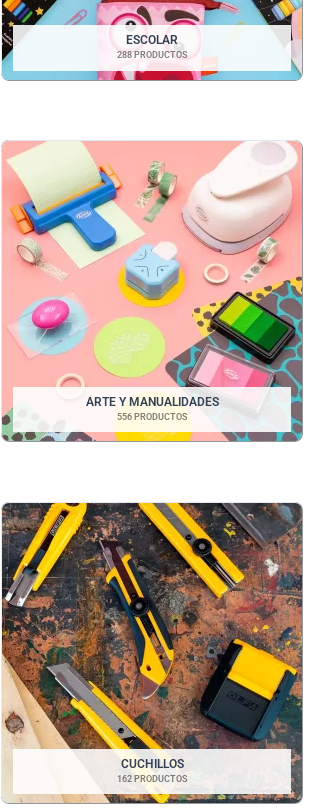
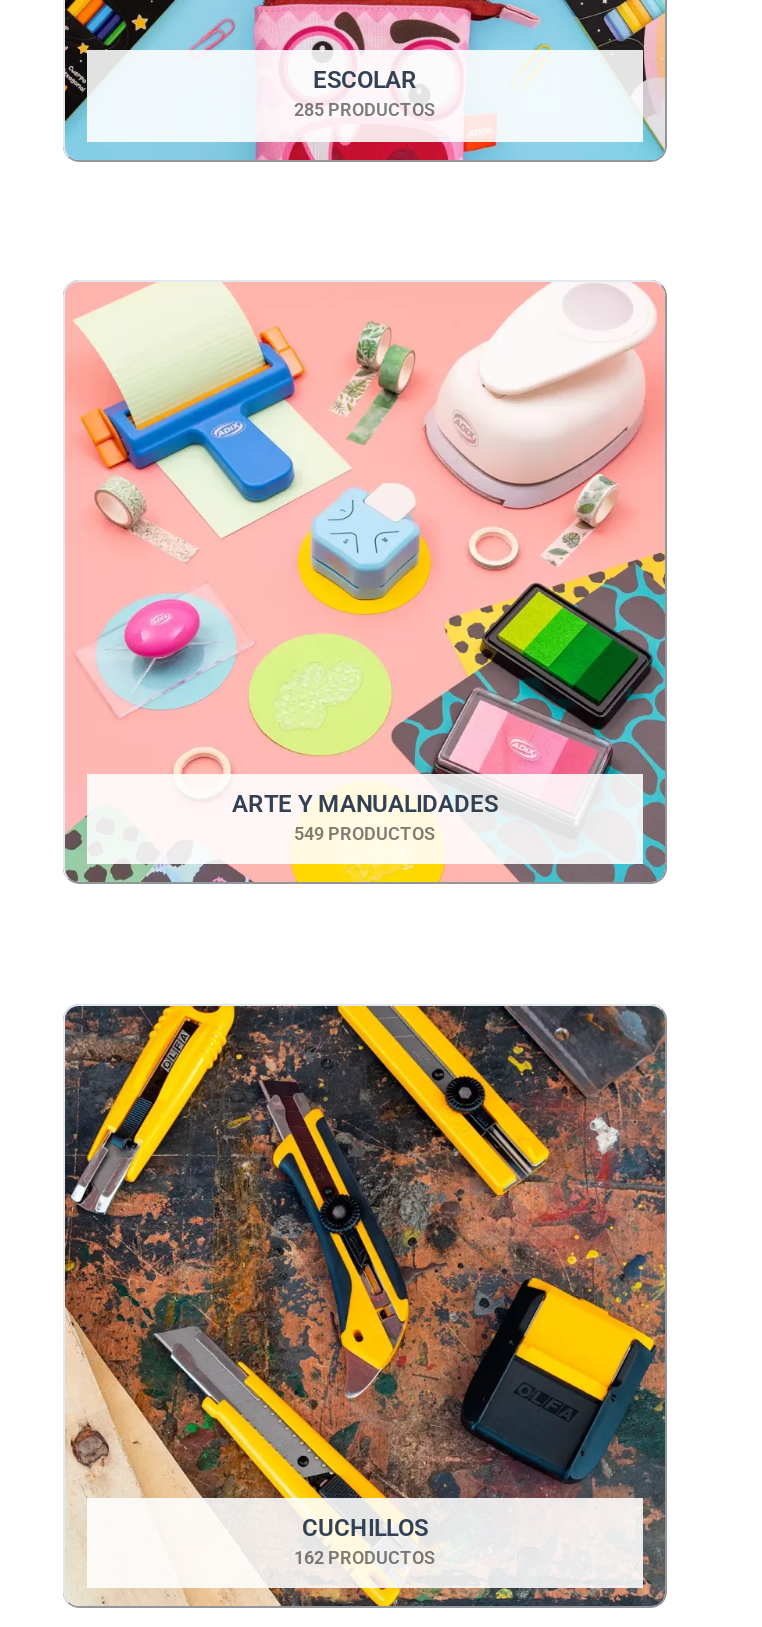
- 288 PRODUCTOS
+ 285 PRODUCTOS

- 556 PRODUCTOS
+ 549 PRODUCTOS
